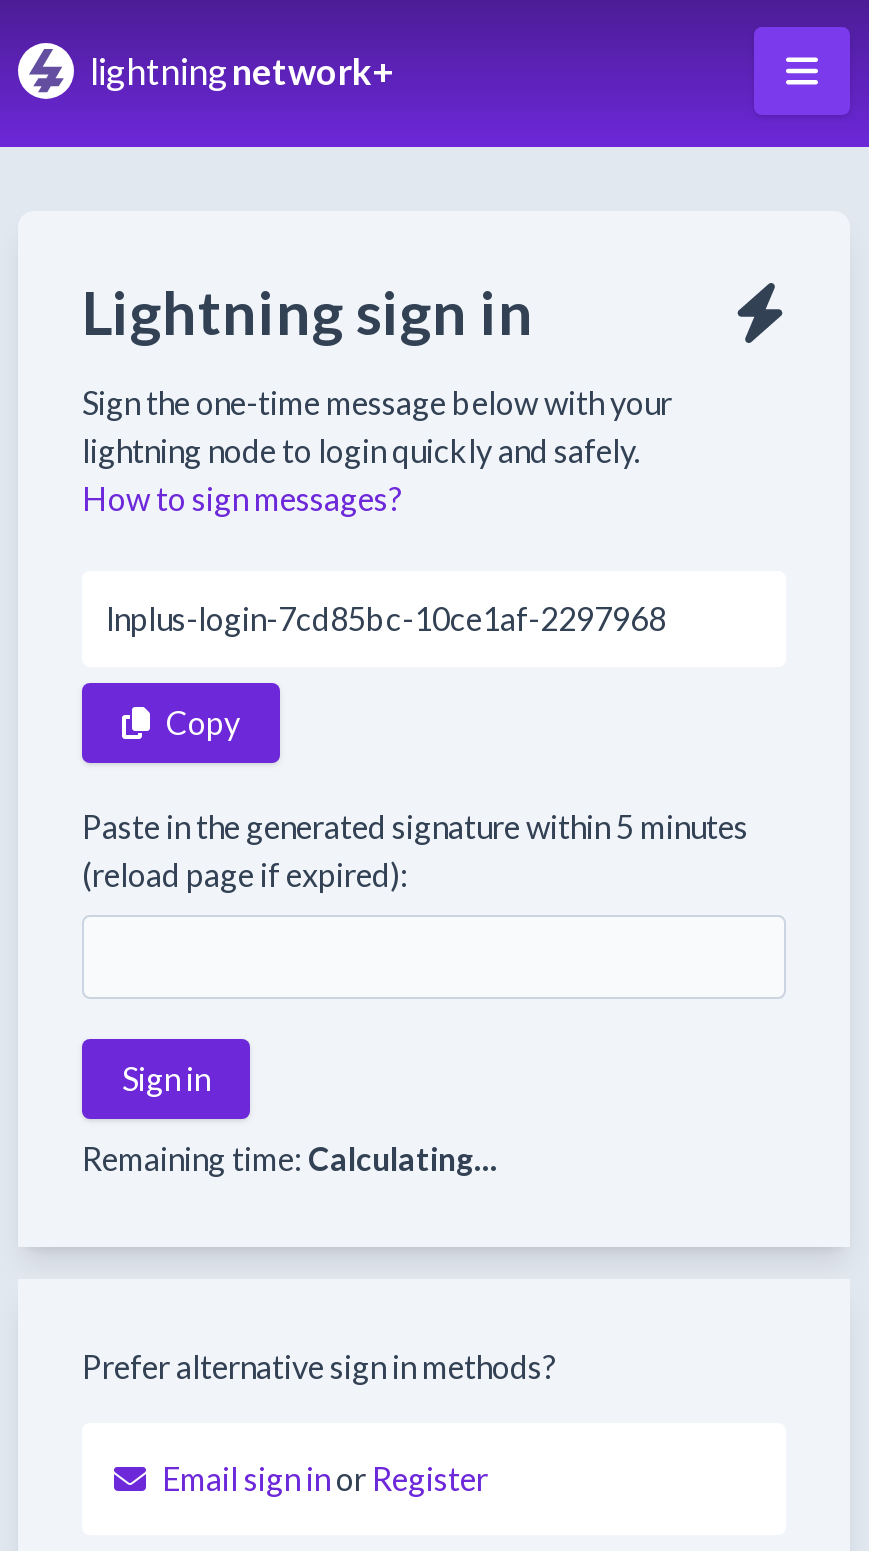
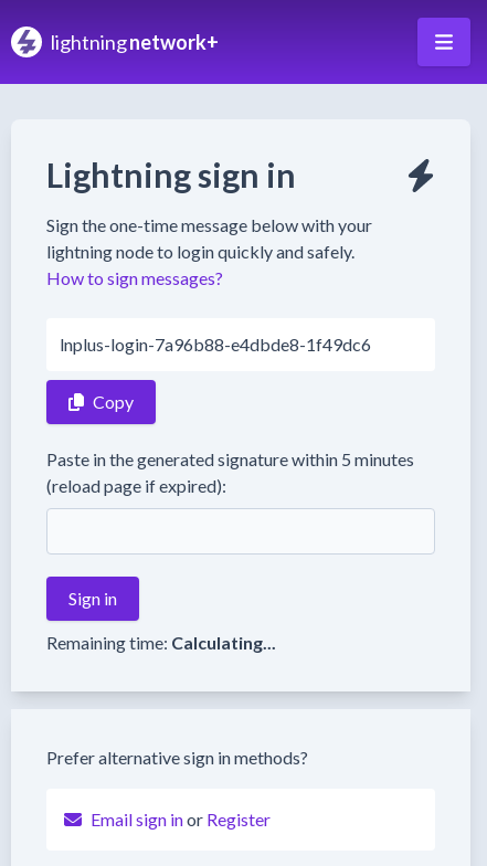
- lnplus-login-7cd85bc-10ce1af-2297968
+ lnplus-login-7a96b88-e4dbde8-1f49dc6
